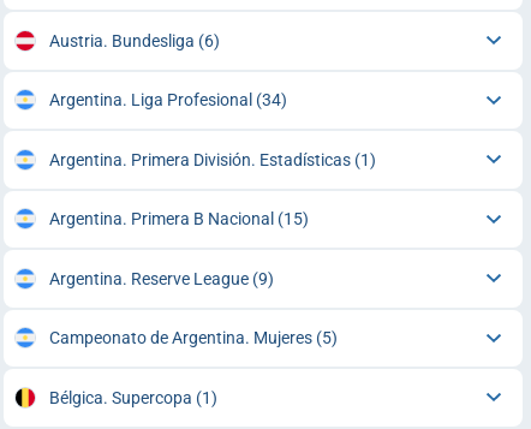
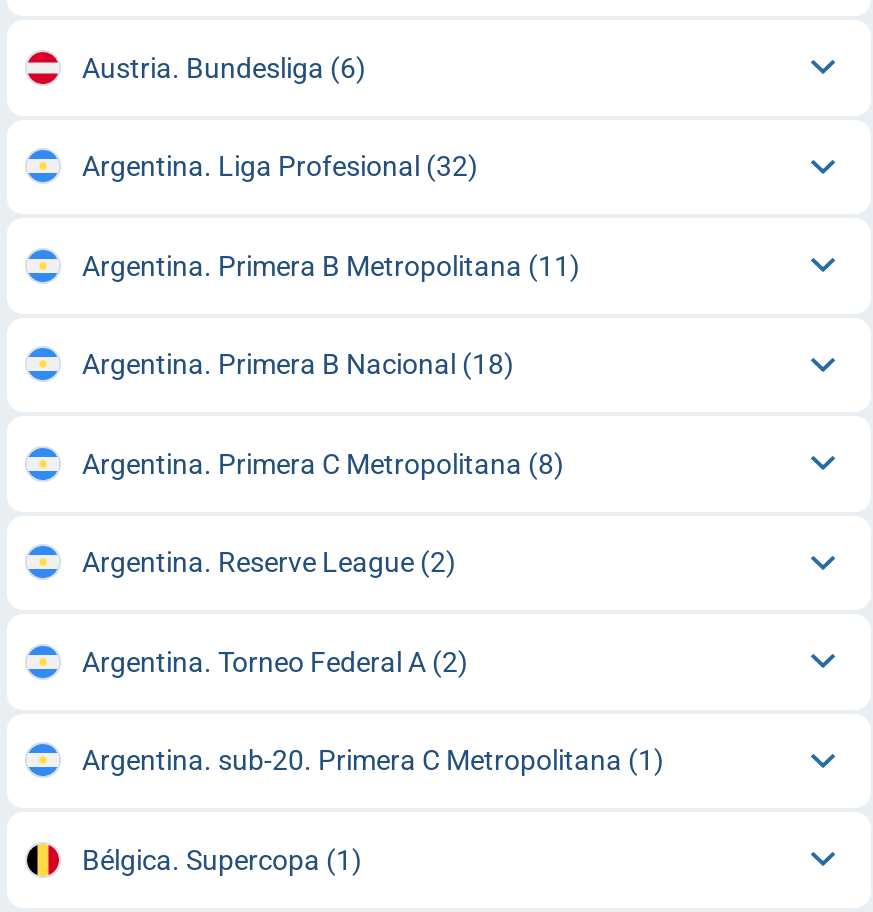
- Argentina. Liga Profesional (34)
- Argentina. Primera División. Estadísticas (1)
- Argentina. Primera B Nacional (15)
- Argentina. Reserve League (9)
- Campeonato de Argentina. Mujeres (5)
+ Argentina. Liga Profesional (32)
+ Argentina. Primera B Metropolitana (11)
+ Argentina. Primera B Nacional (18)
+ Argentina. Primera C Metropolitana (8)
+ Argentina. Reserve League (2)
+ Argentina. Torneo Federal A (2)
+ Argentina. sub-20. Primera C Metropolitana (1)
